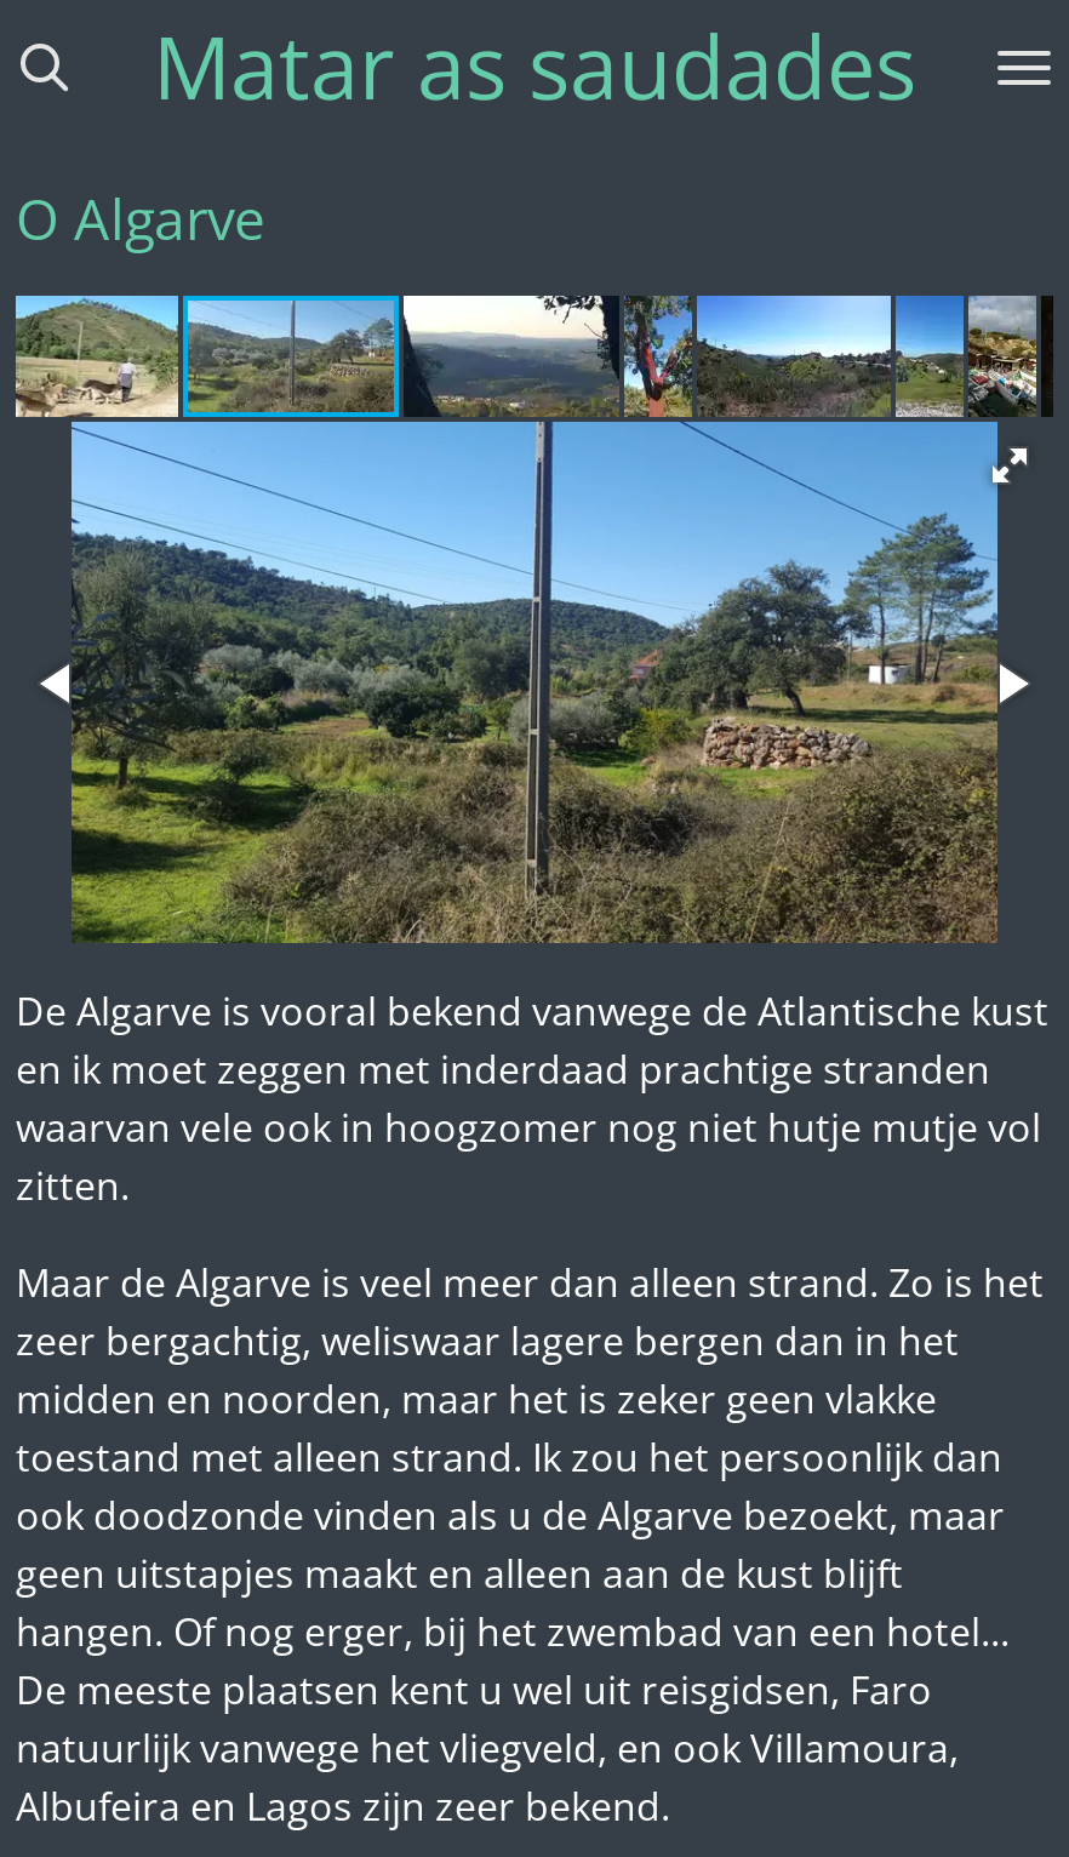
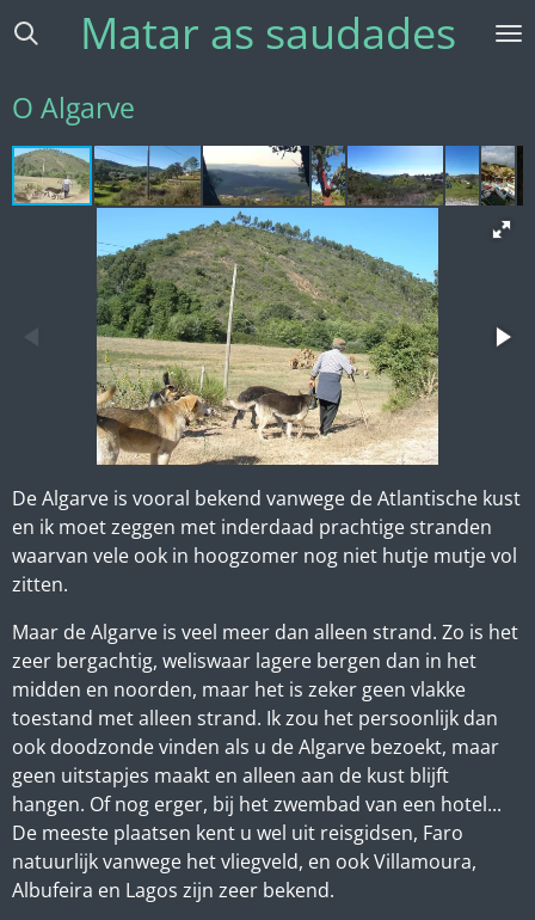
- [image]
+ [image]
